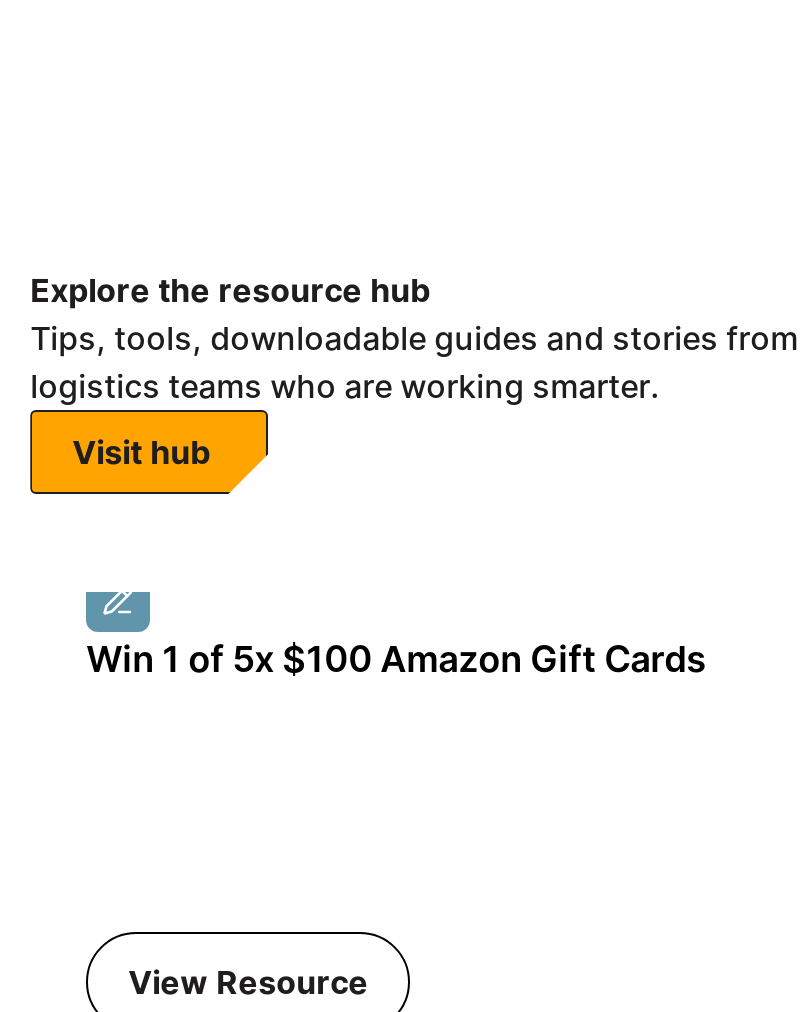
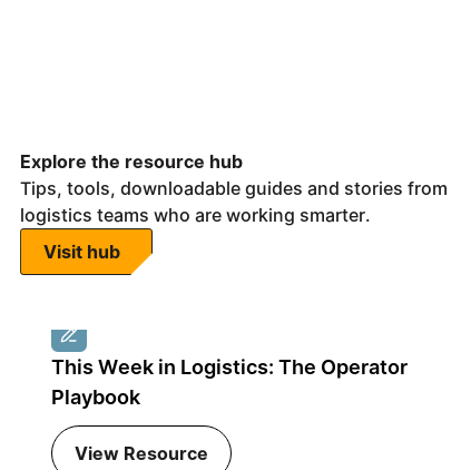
- Win 1 of 5x $100 Amazon Gift Cards
+ This Week in Logistics: The Operator
+ Playbook
